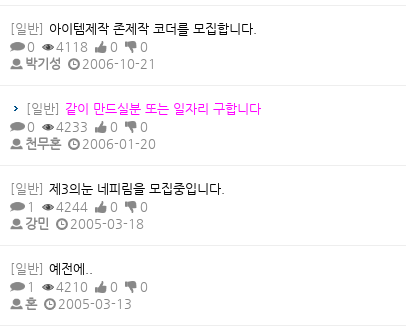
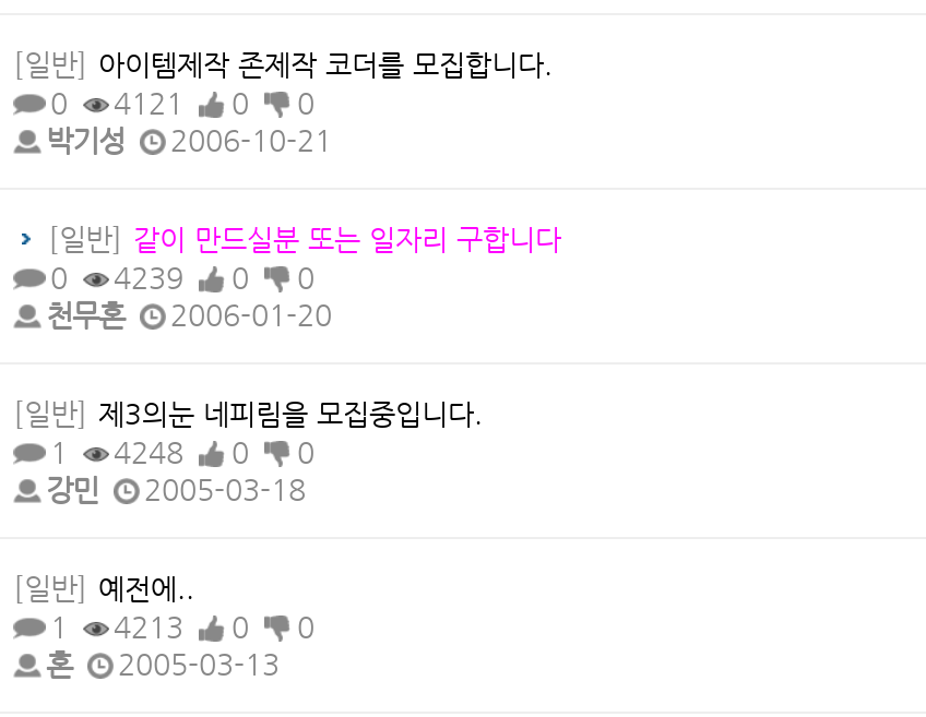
- 0 4118 0 0
+ 0 4121 0 0

- 0 4233 0 0
+ 0 4239 0 0

- 1 4244 0 0
+ 1 4248 0 0

- 1 4210 0 0
+ 1 4213 0 0
